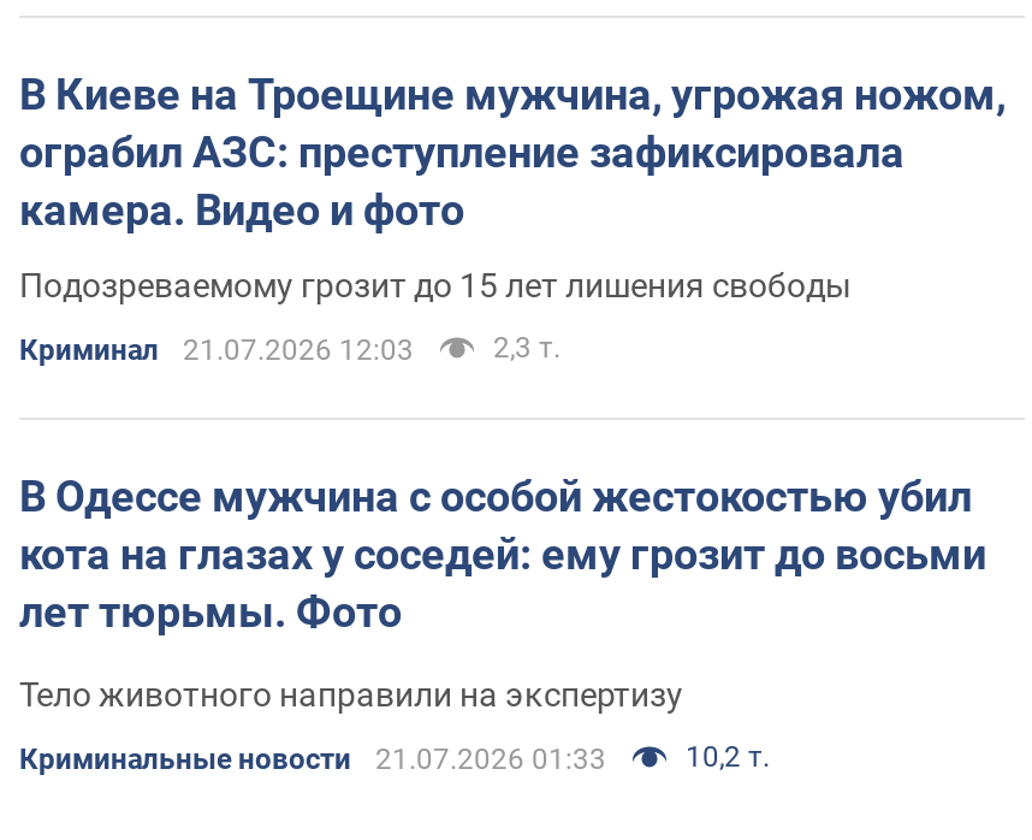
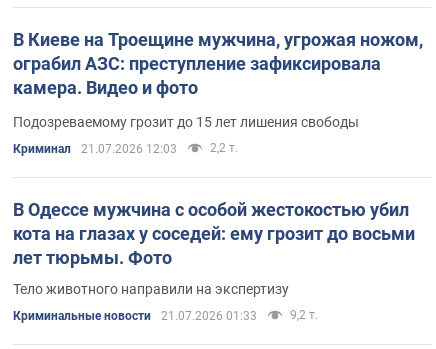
- 2,3 т.
+ 2,2 т.

- 10,2 т.
+ 9,2 т.
